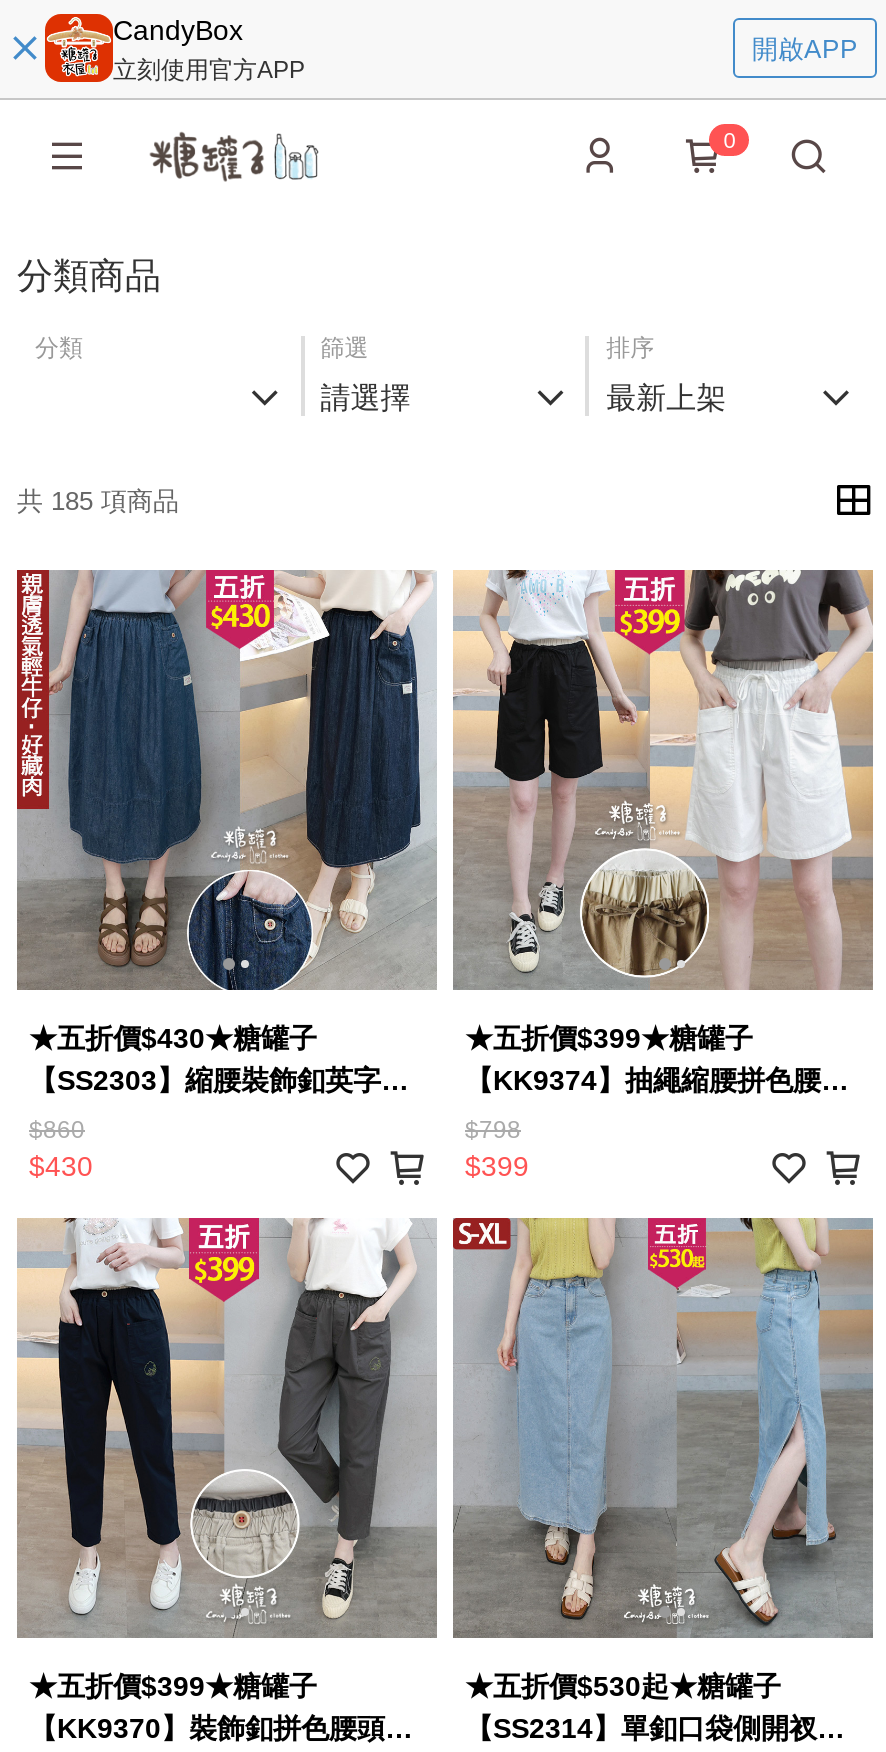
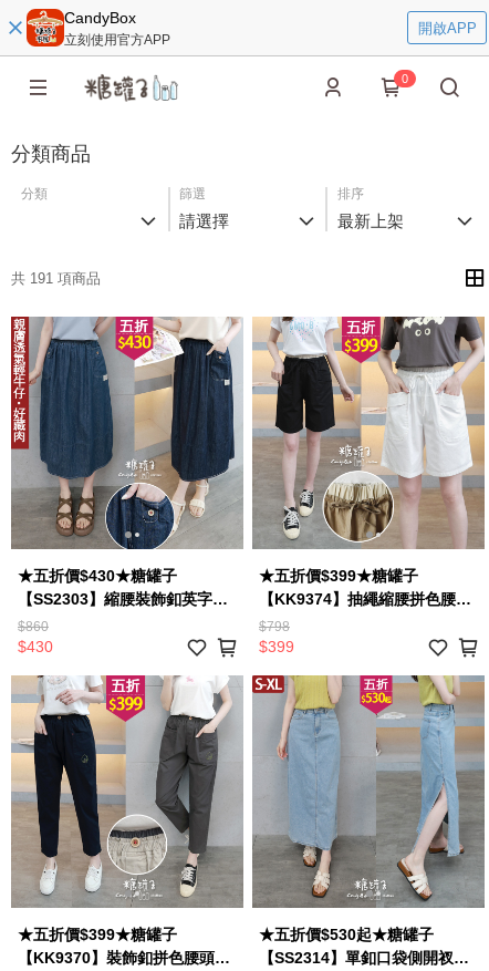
- 共 185 項商品
+ 共 191 項商品
